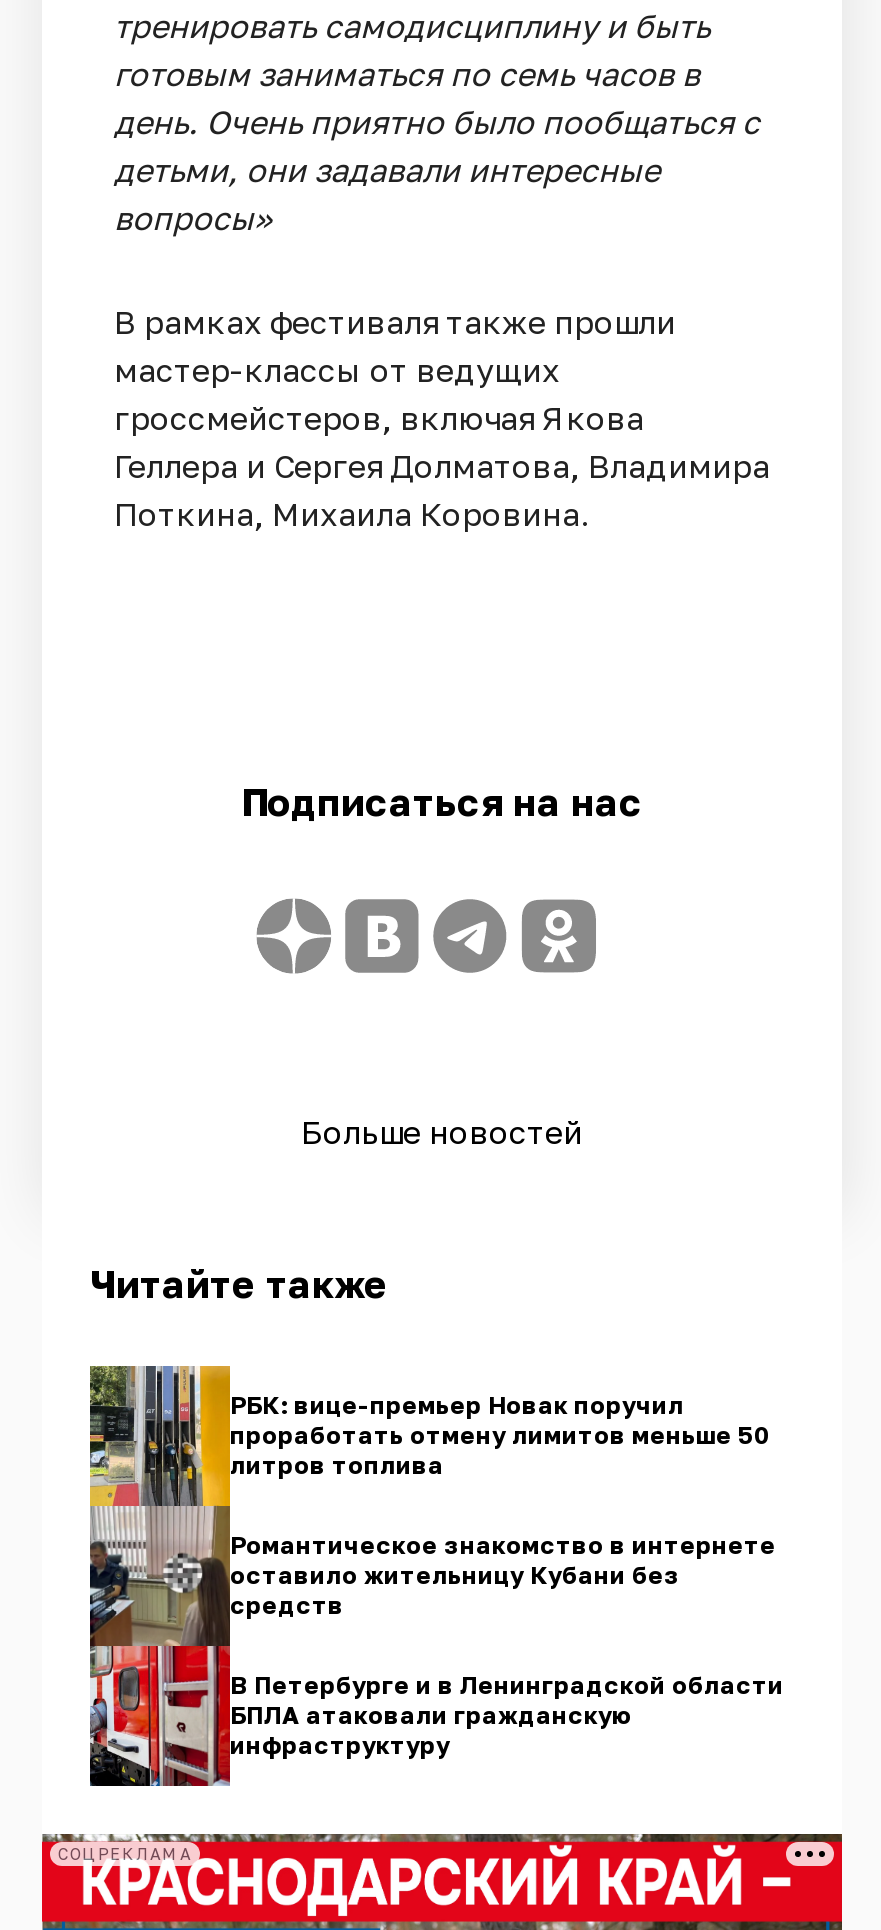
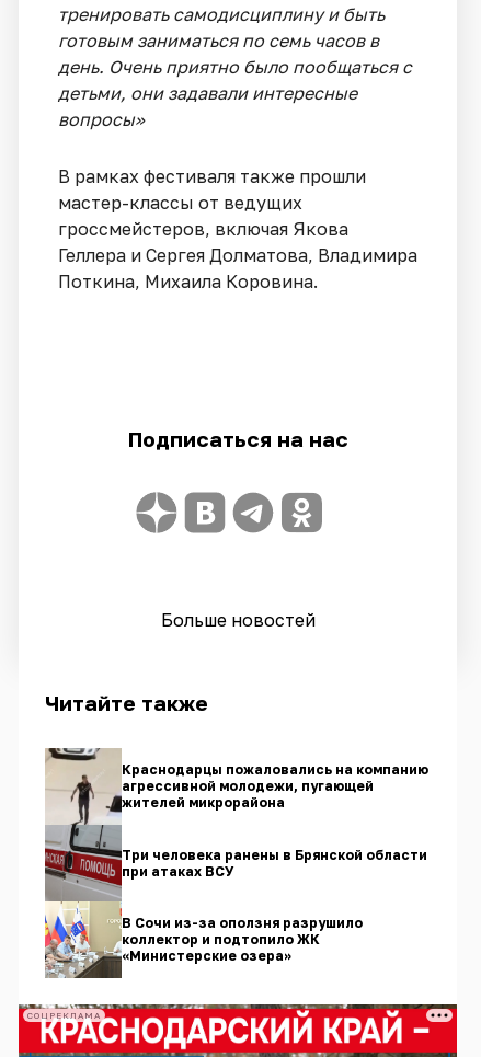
- [image]
- РБК: вице-премьер Новак поручил
- проработать отмену лимитов меньше 50
- литров топлива
+ [image]
+ Краснодарцы пожаловались на компанию
+ агрессивной молодежи, пугающей
+ жителей микрорайона

- Романтическое знакомство в интернете
- оставило жительницу Кубани без
- средств
+ Три человека ранены в Брянской области
+ при атаках ВСУ

- В Петербурге и в Ленинградской области
- БПЛА атаковали гражданскую
- инфраструктуру
+ В Сочи из-за оползня разрушило
+ коллектор и подтопило ЖК
+ «Министерские озера»
